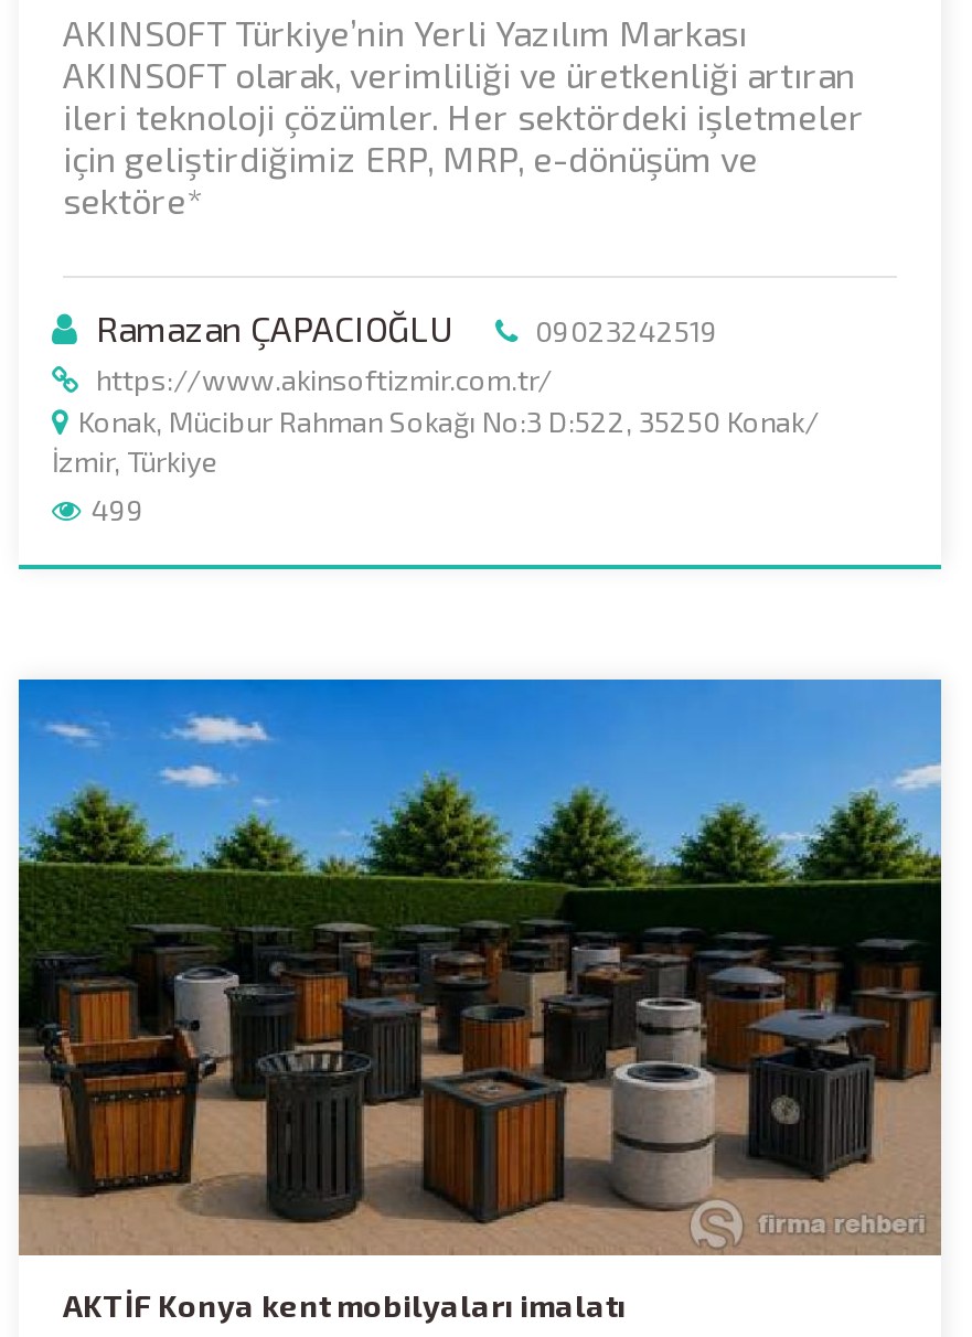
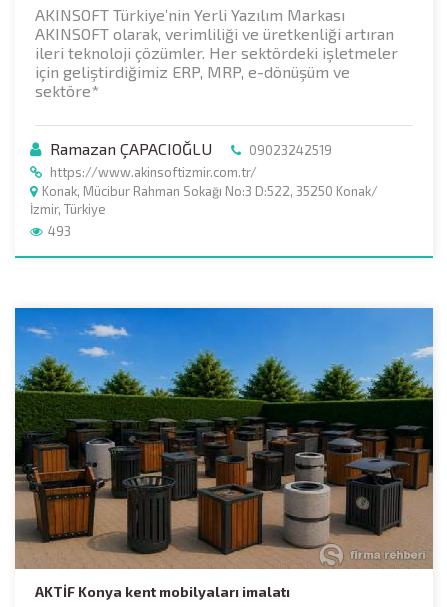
- 499
+ 493
